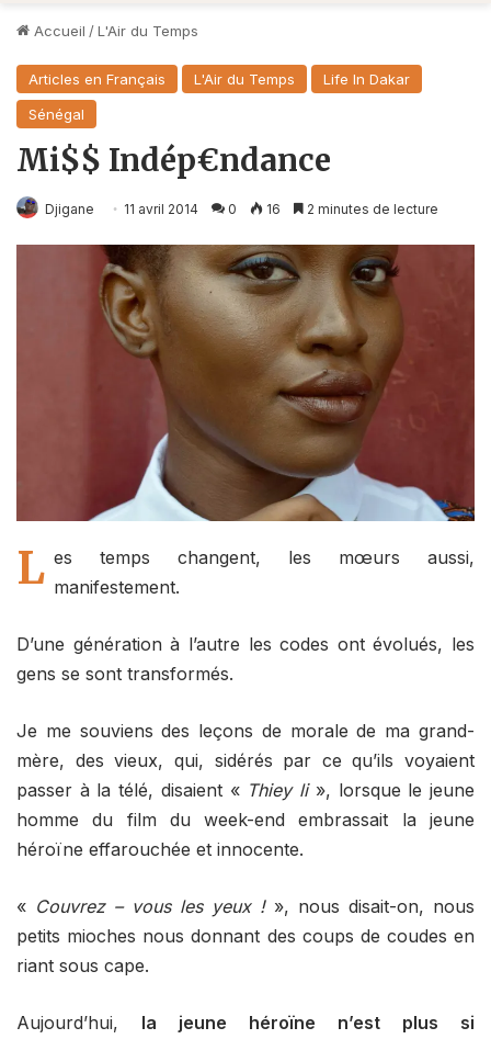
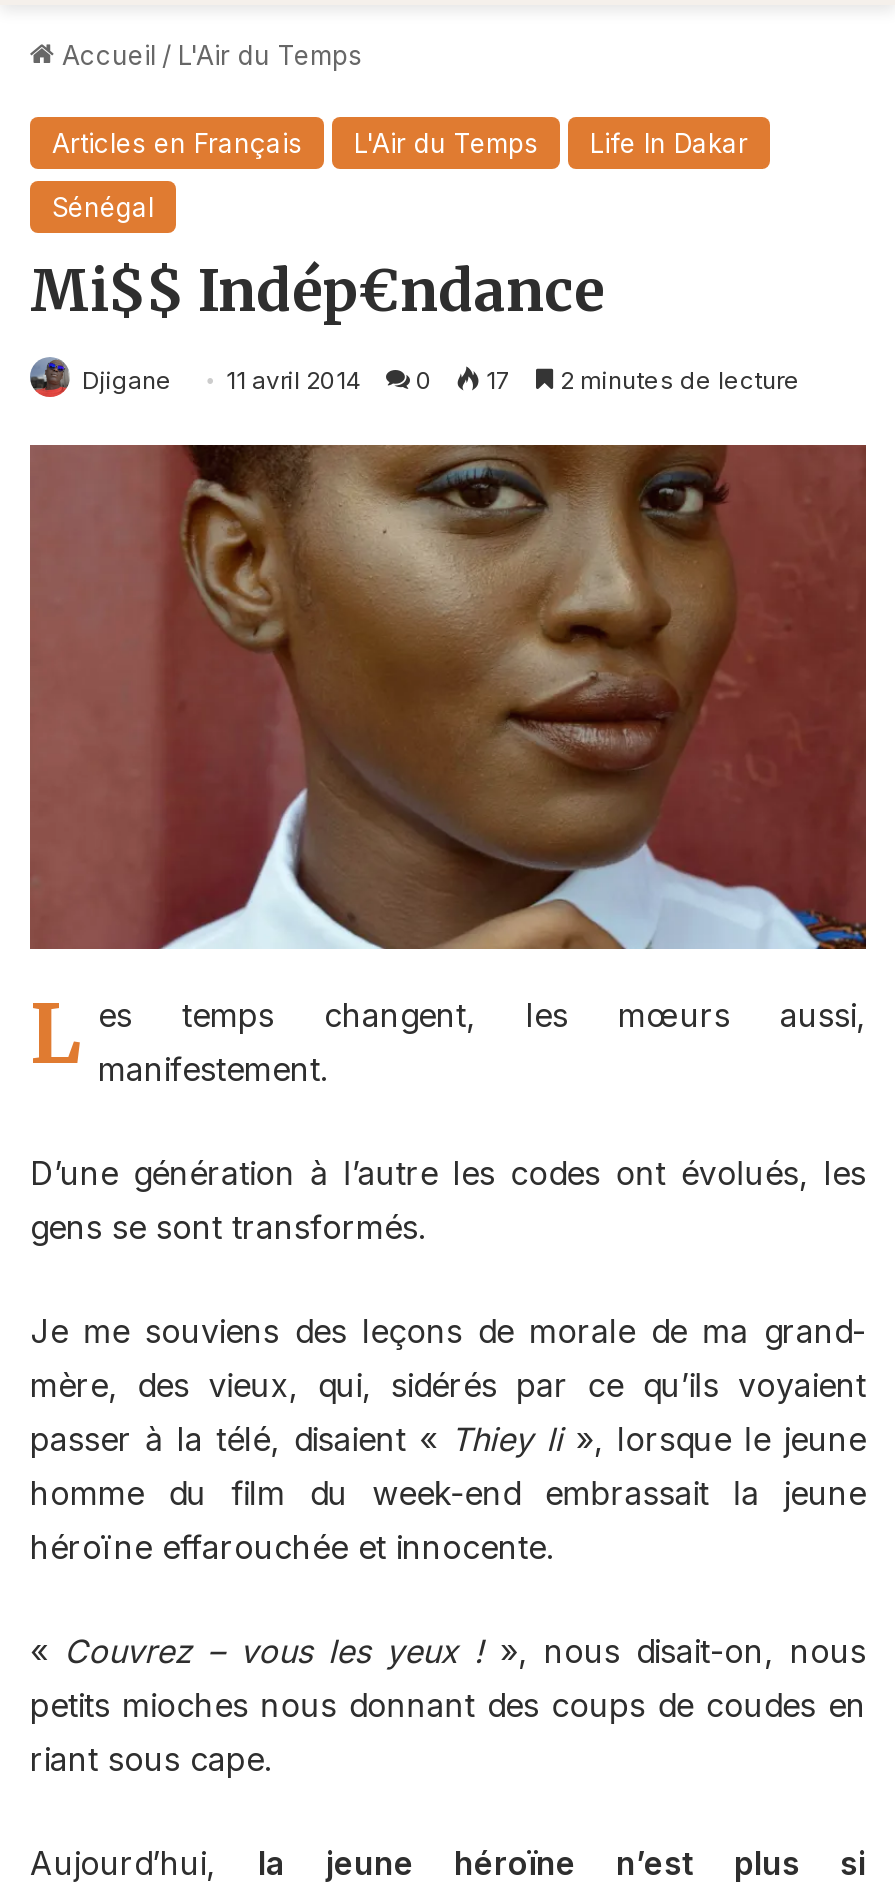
- Djigane 11 avril 2014 0 16 2 minutes de lecture
+ Djigane 11 avril 2014 0 17 2 minutes de lecture
